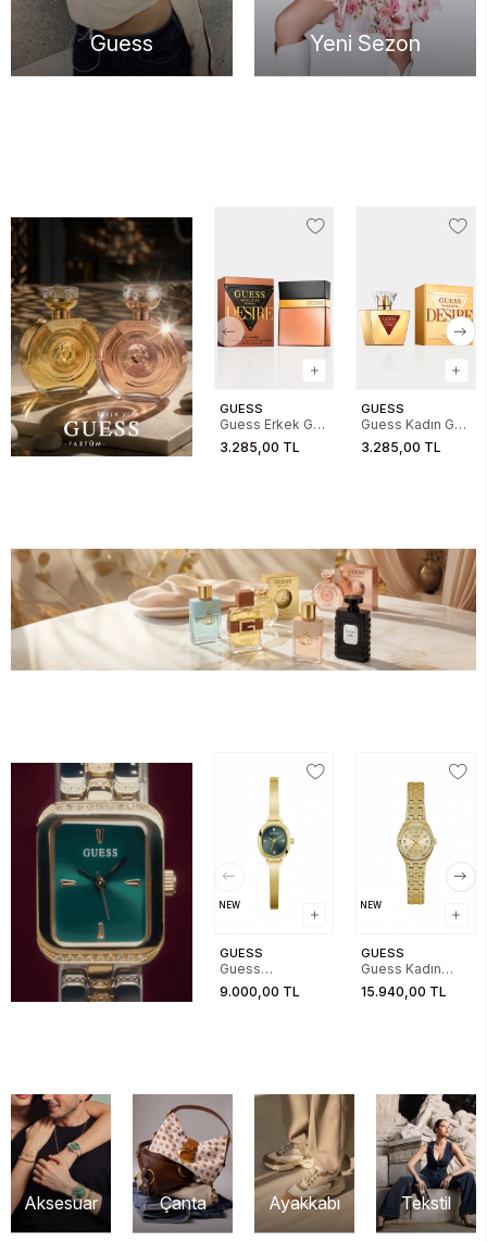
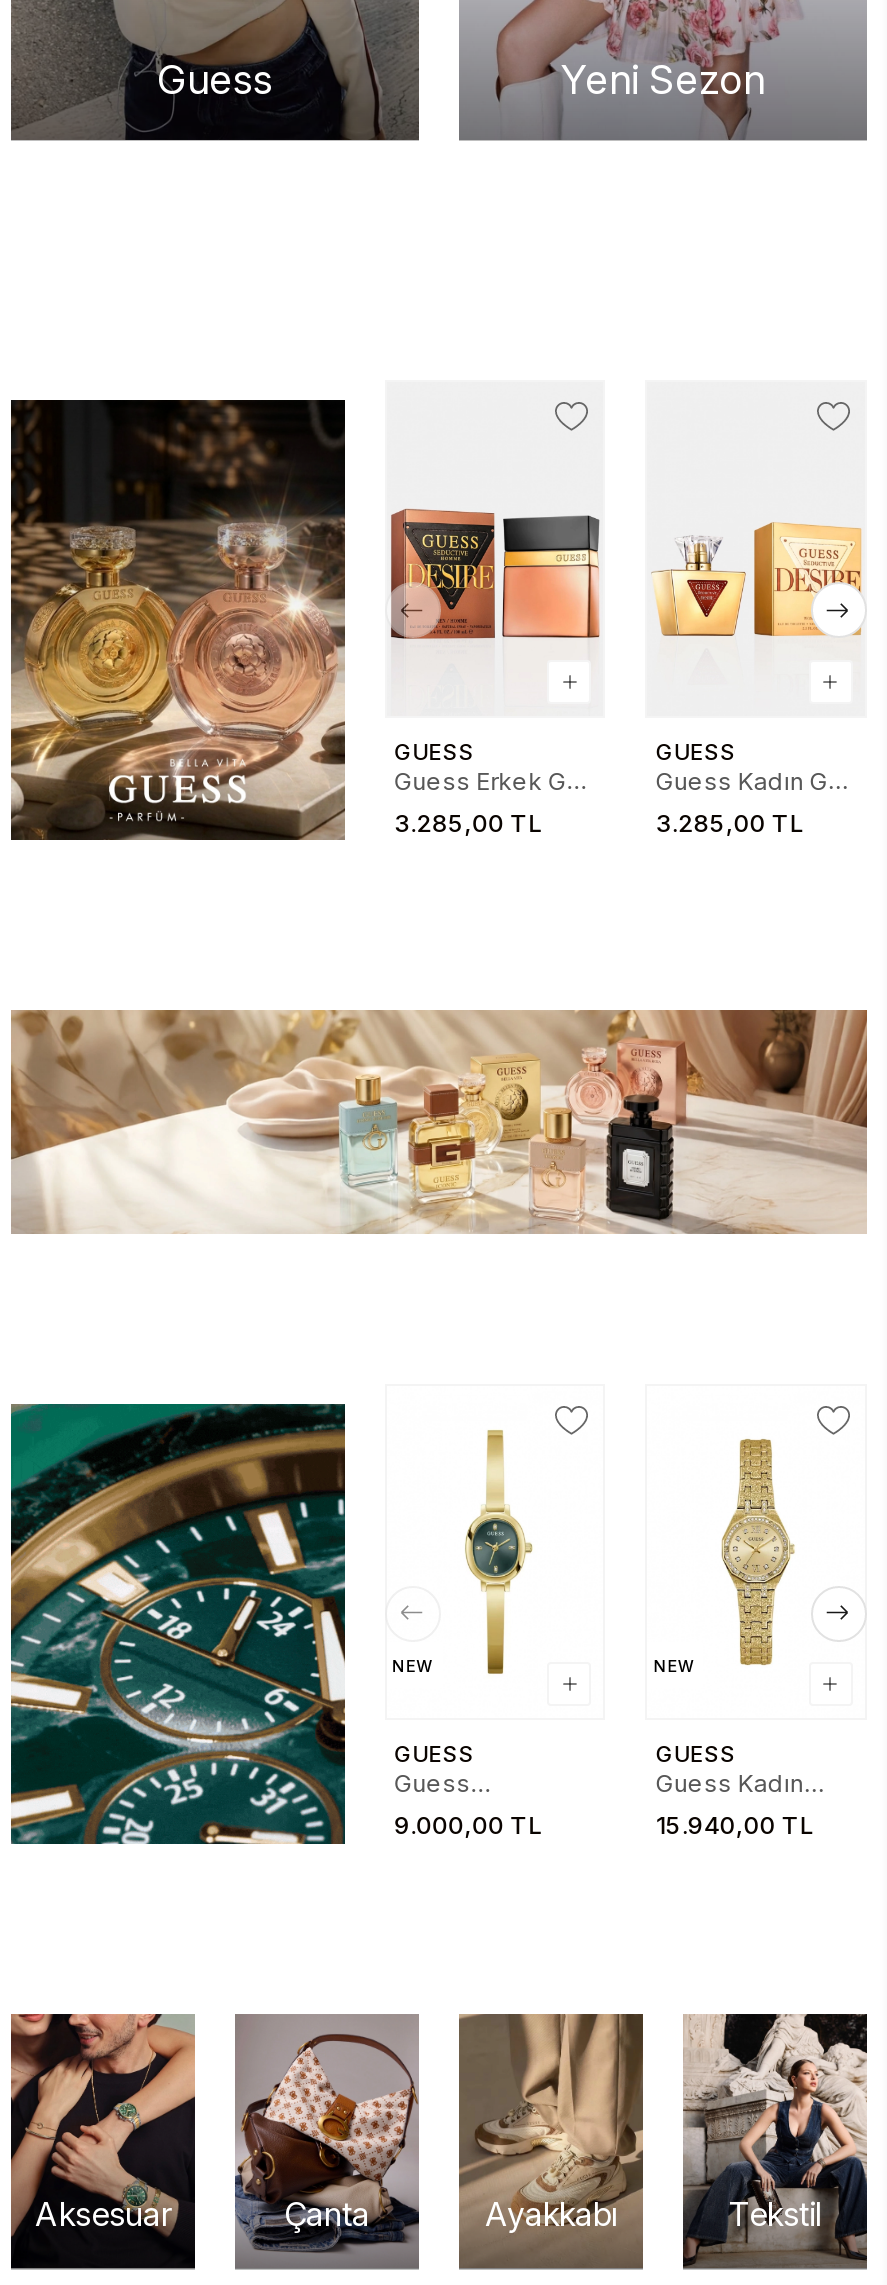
- [image]
+ [image]
